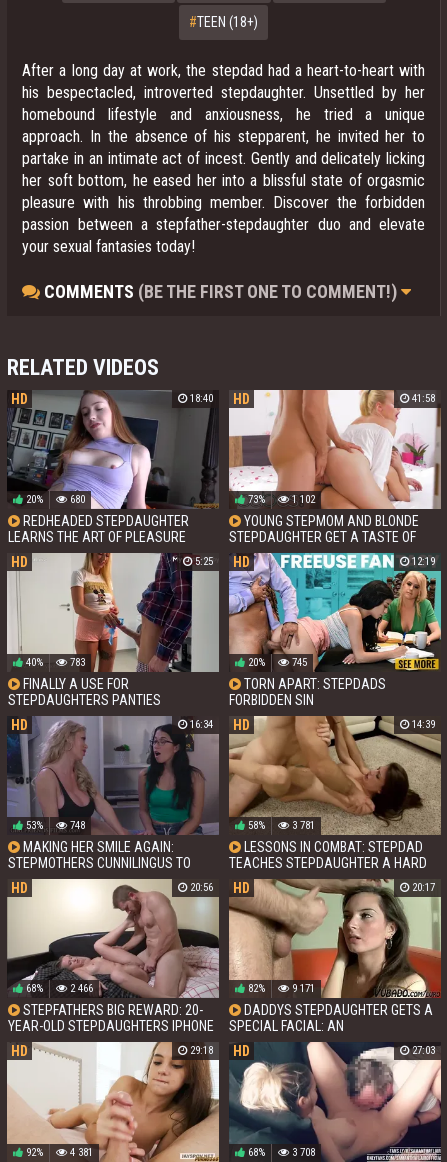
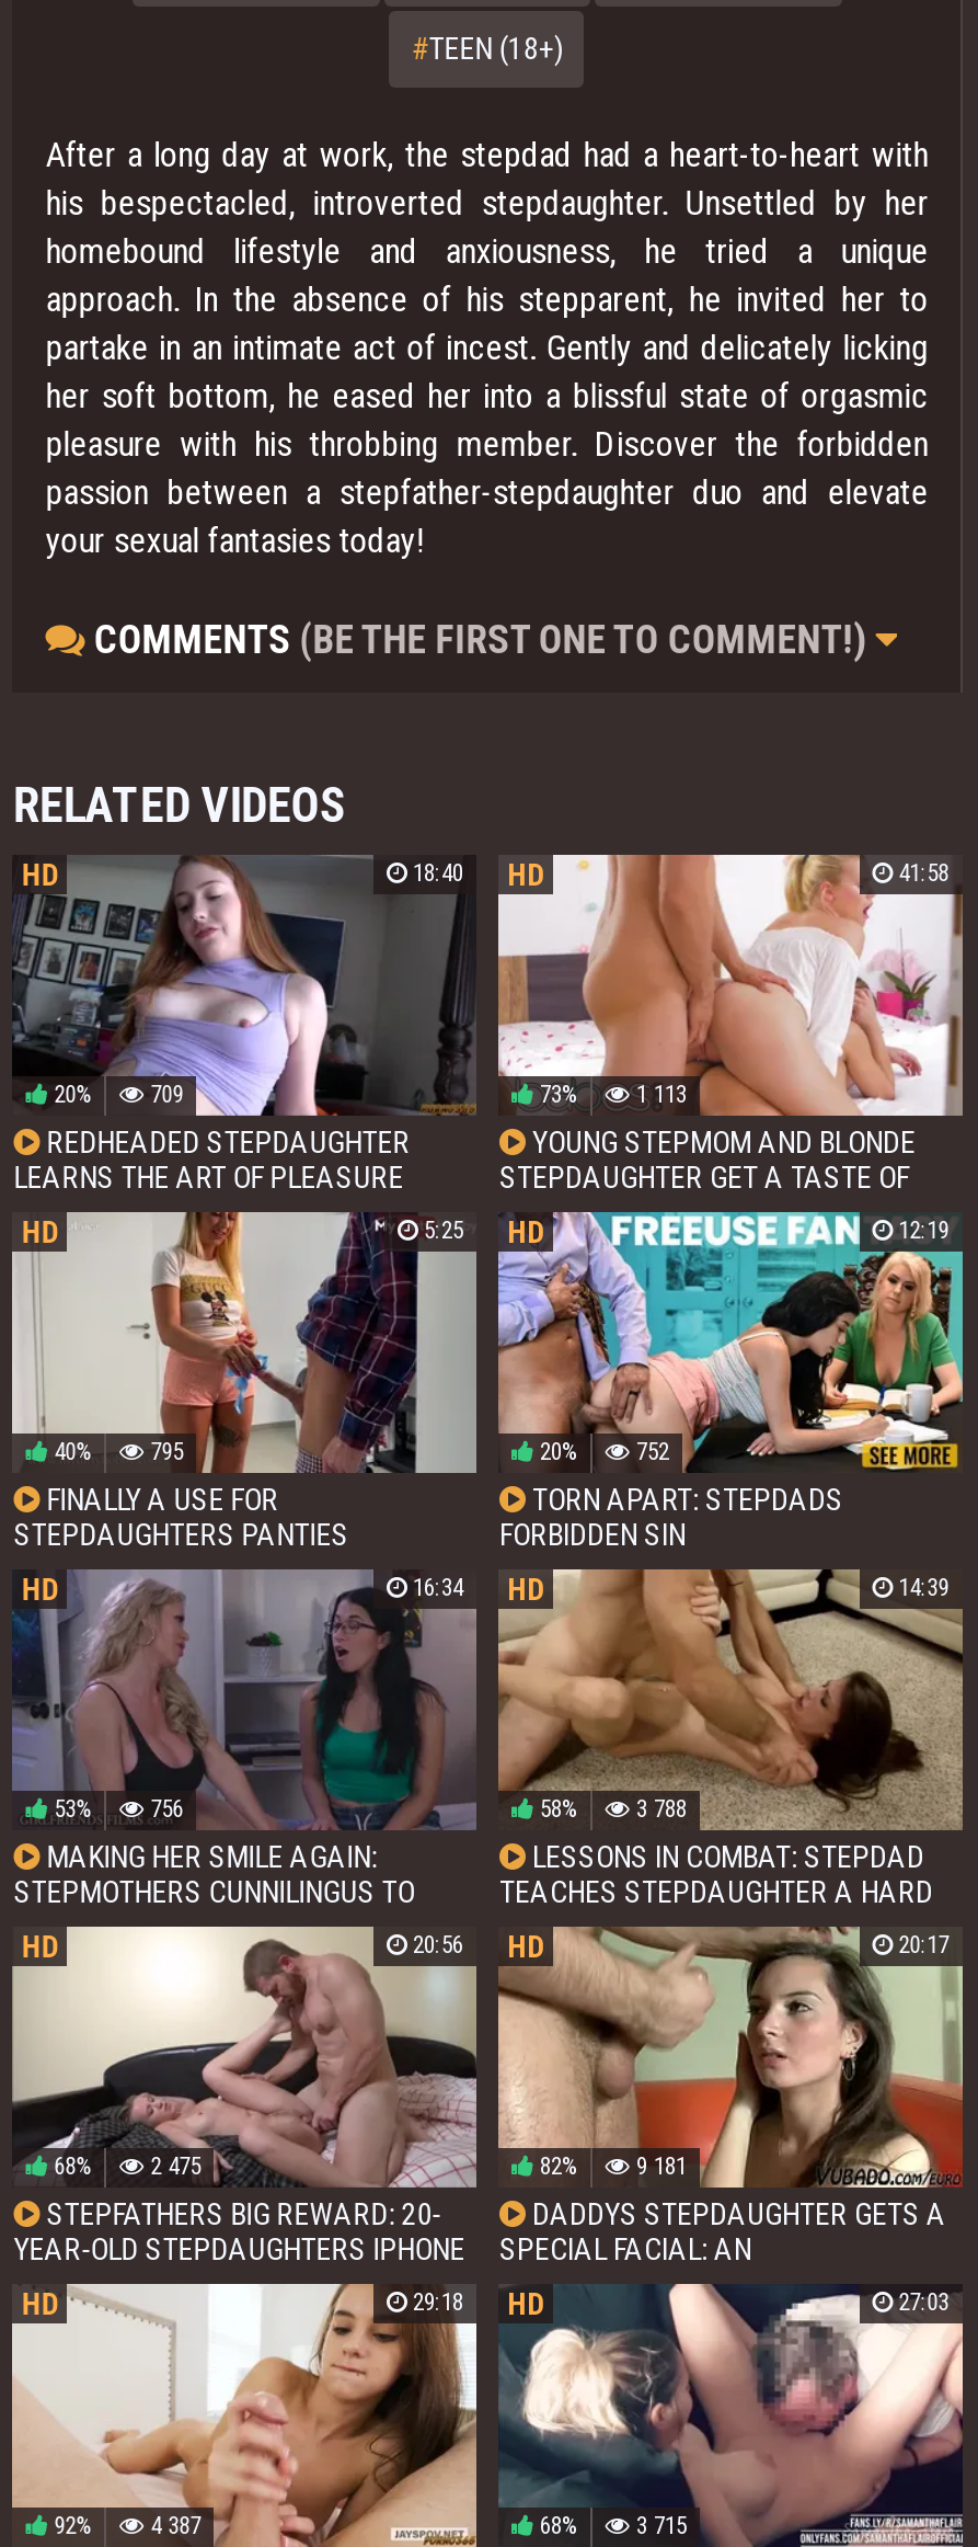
- 20% 680
+ 20% 709

- 1 102
+ 1 113

- 40% 783
+ 40% 795

- 20% 745
+ 20% 752

- 53% 748
+ 53% 756

- 58% 3 781
+ 58% 3 788

- 68% 2 466
+ 68% 2 475

- 82% 9 171
+ 82% 9 181

- 92% 4 381
+ 92% 4 387

- 68% 3 708
+ 68% 3 715
